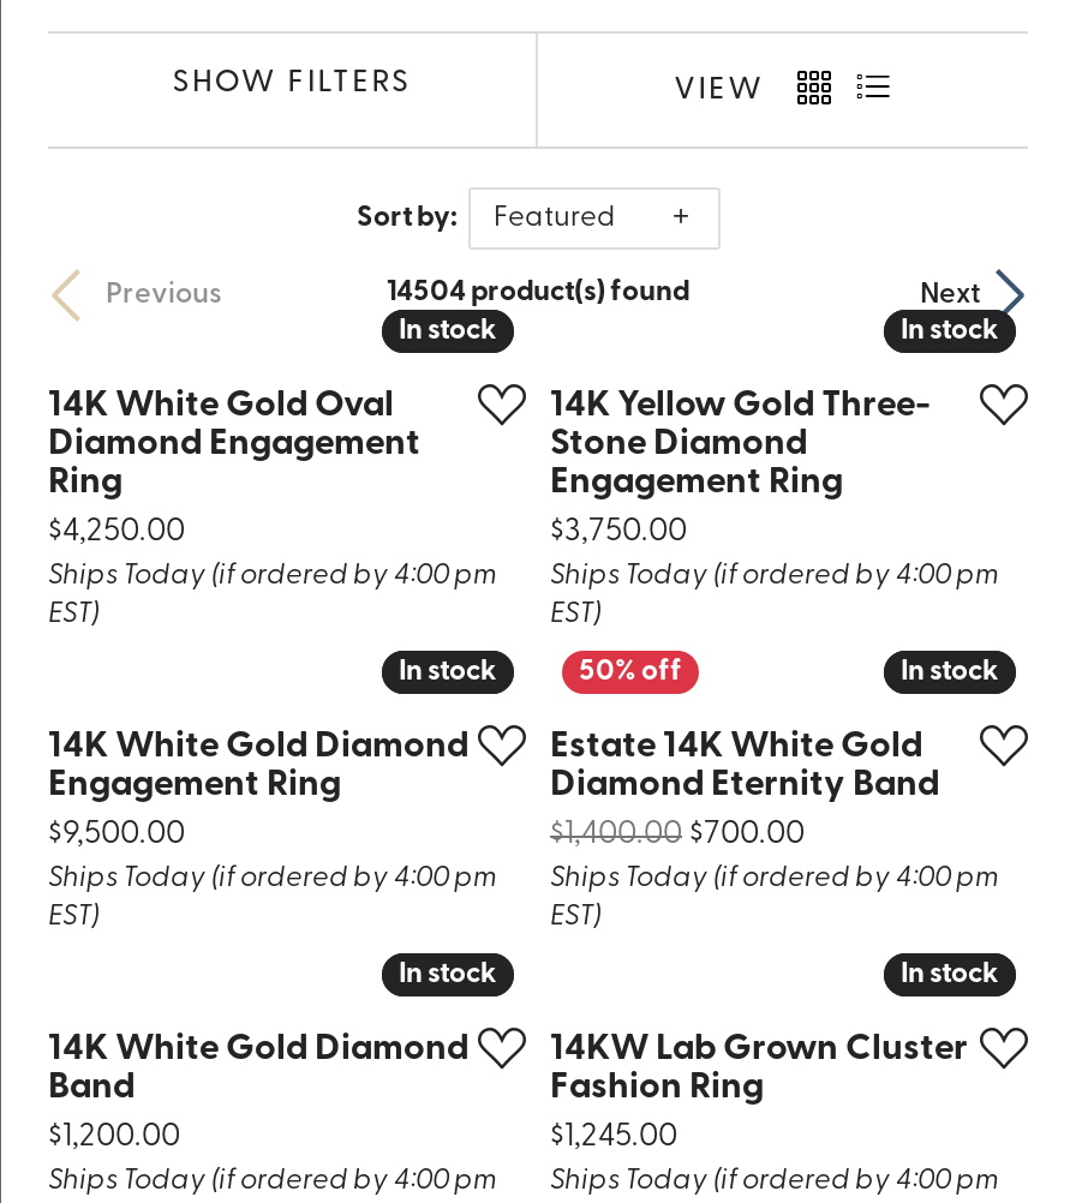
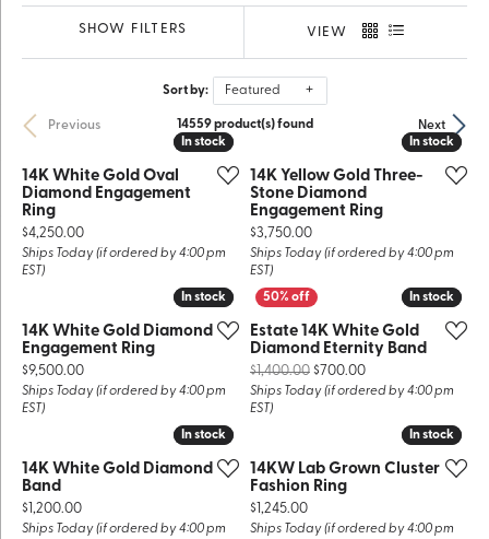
- 14504 product(s) found
+ 14559 product(s) found
